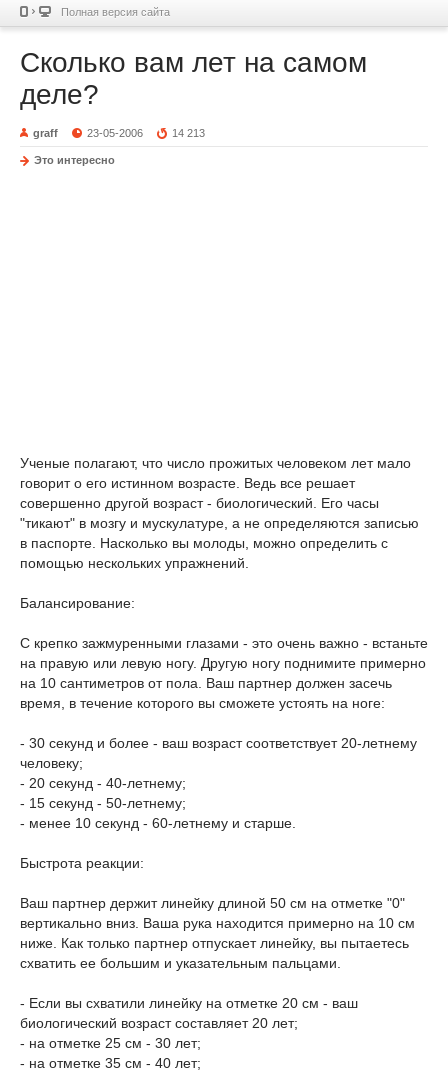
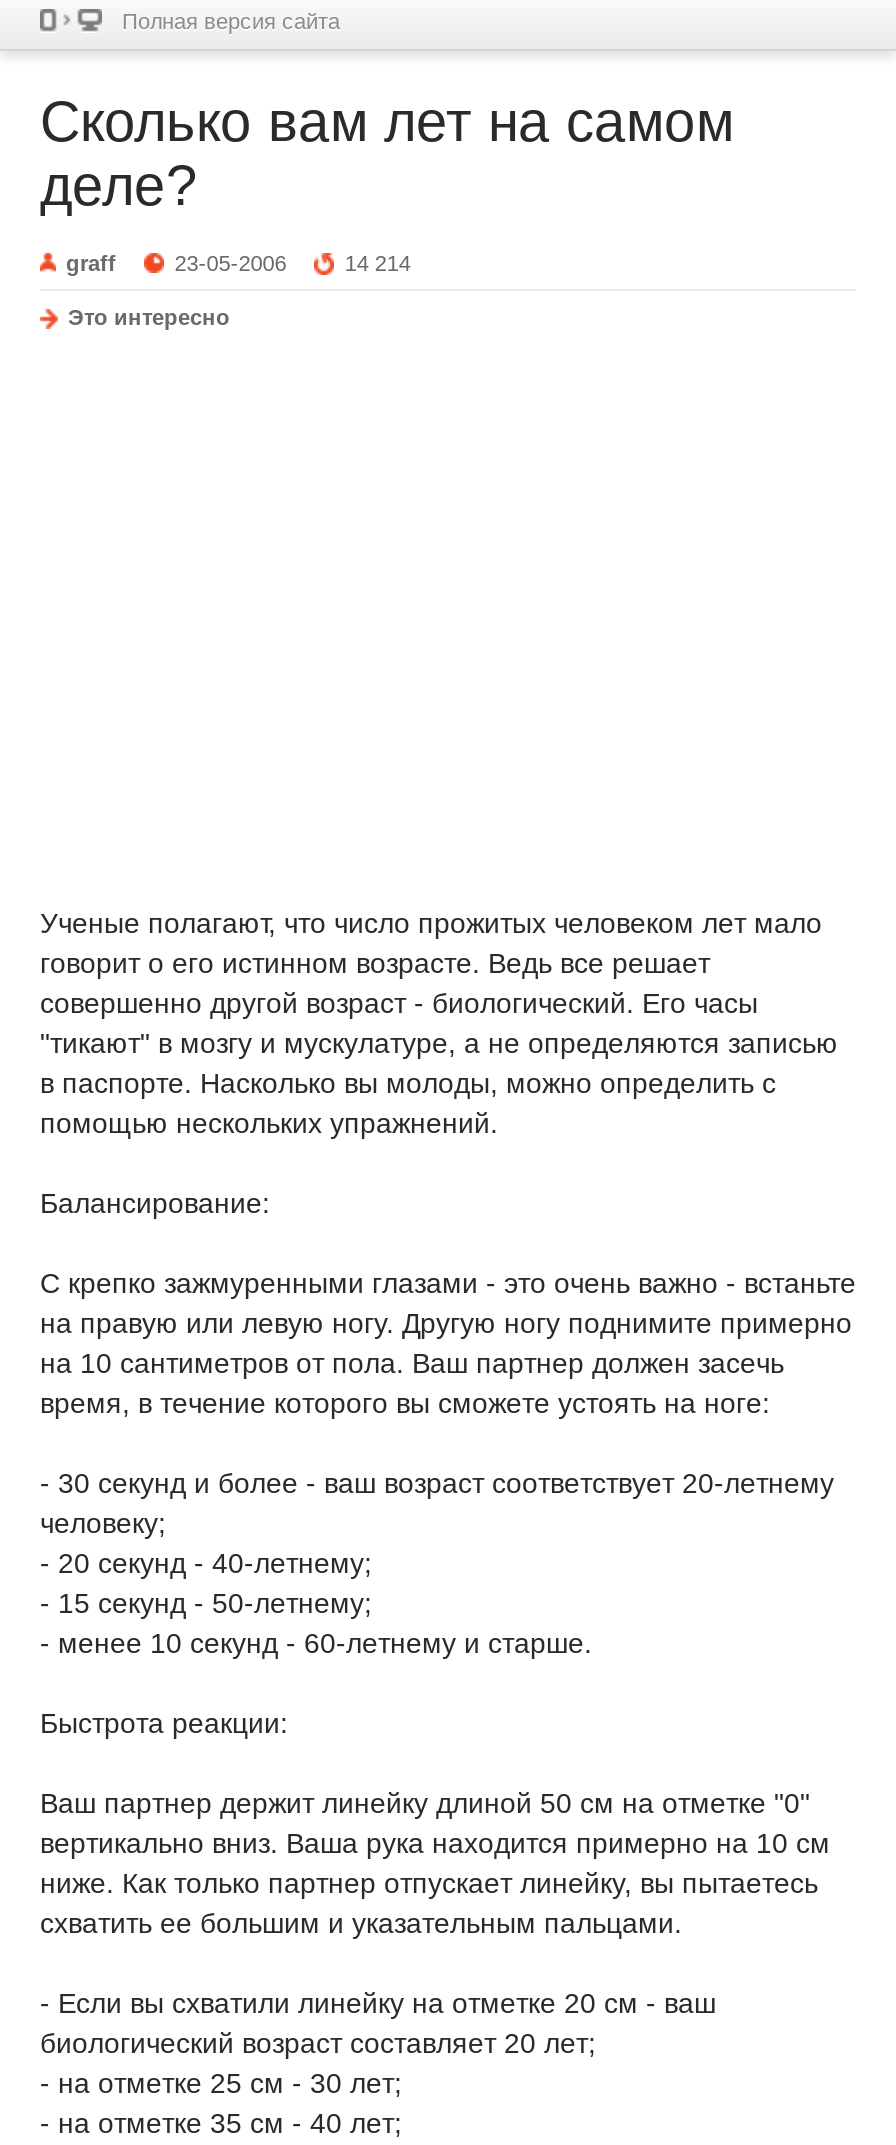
- 14 213
+ 14 214
